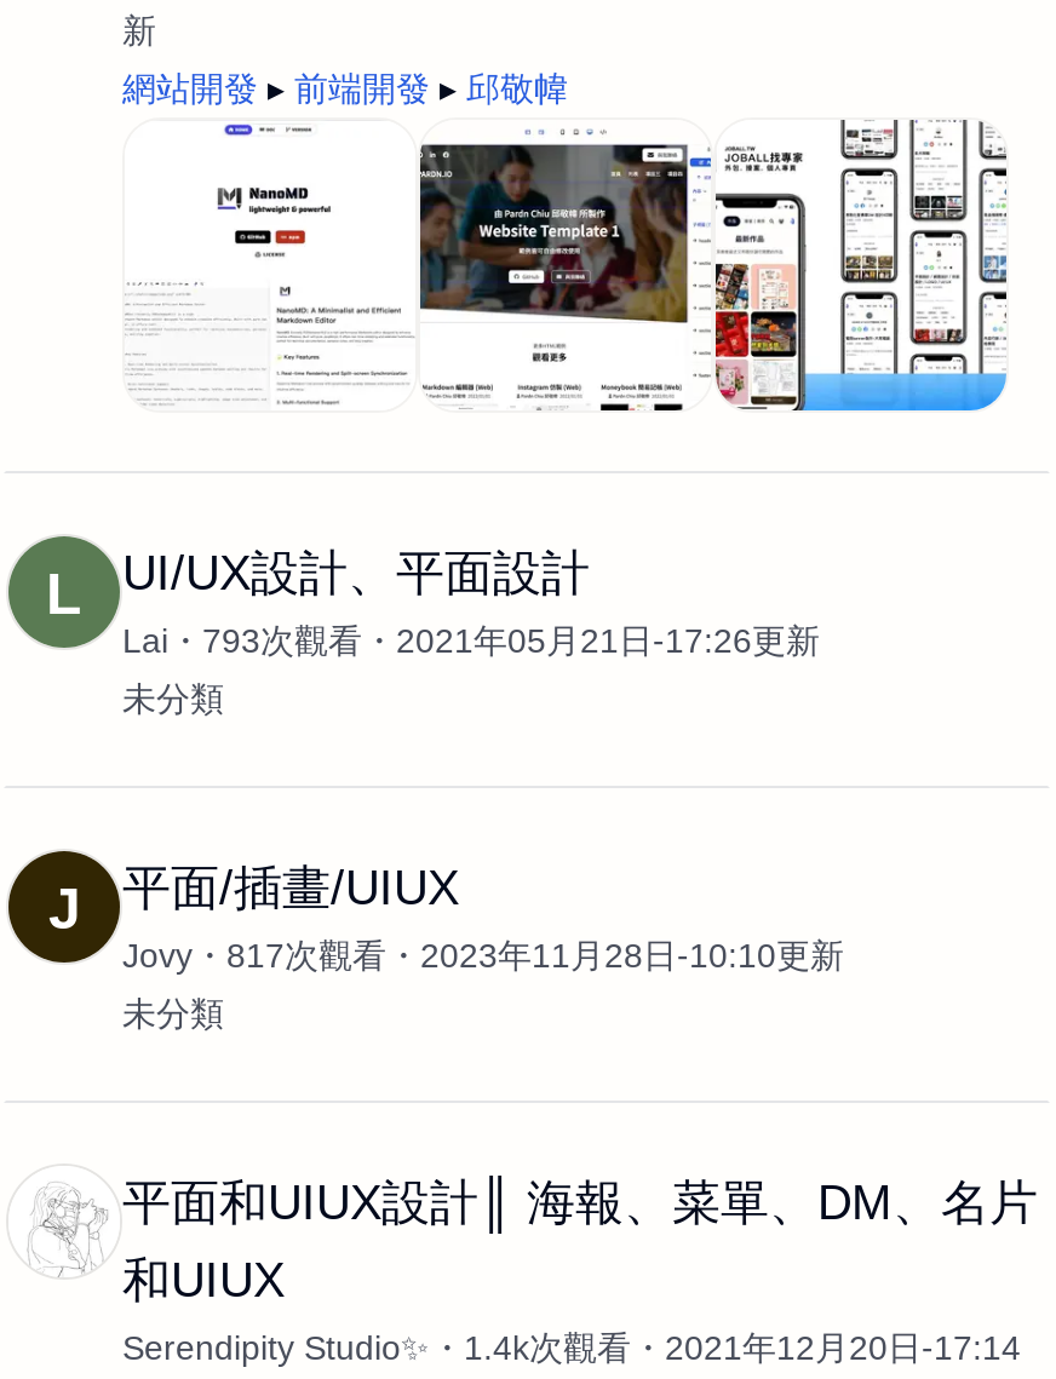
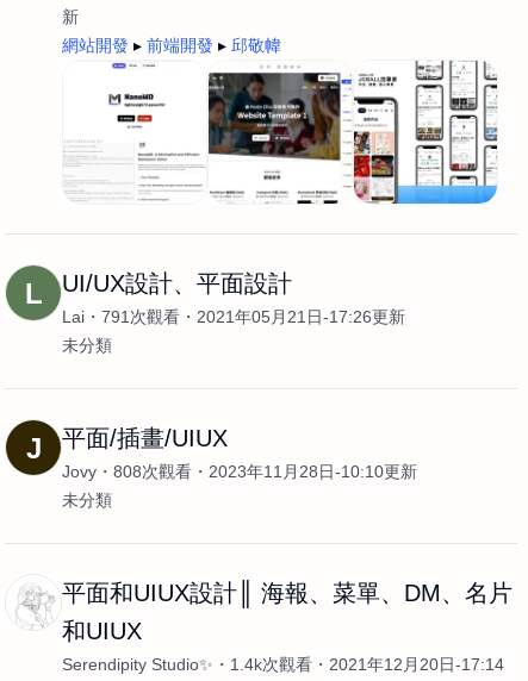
- Lai 793次觀看 2021年05月21日-17:26更新
+ Lai 791次觀看 2021年05月21日-17:26更新

- Jovy 817次觀看 2023年11月28日-10:10更新
+ Jovy 808次觀看 2023年11月28日-10:10更新
